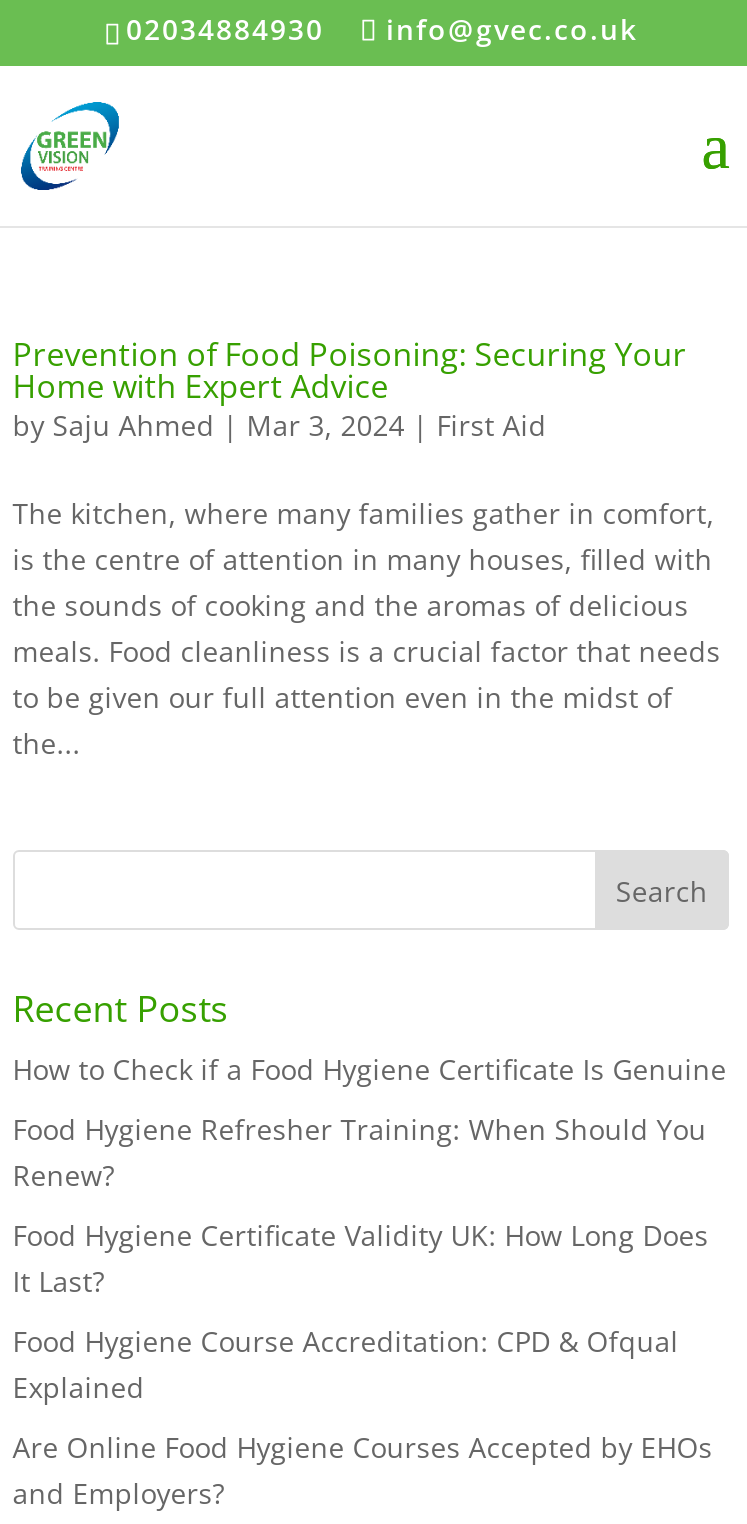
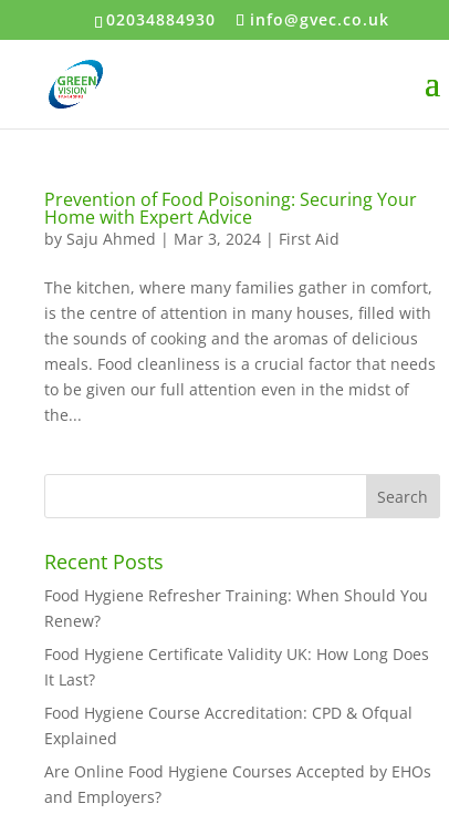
- How to Check if a Food Hygiene Certificate Is Genuine
